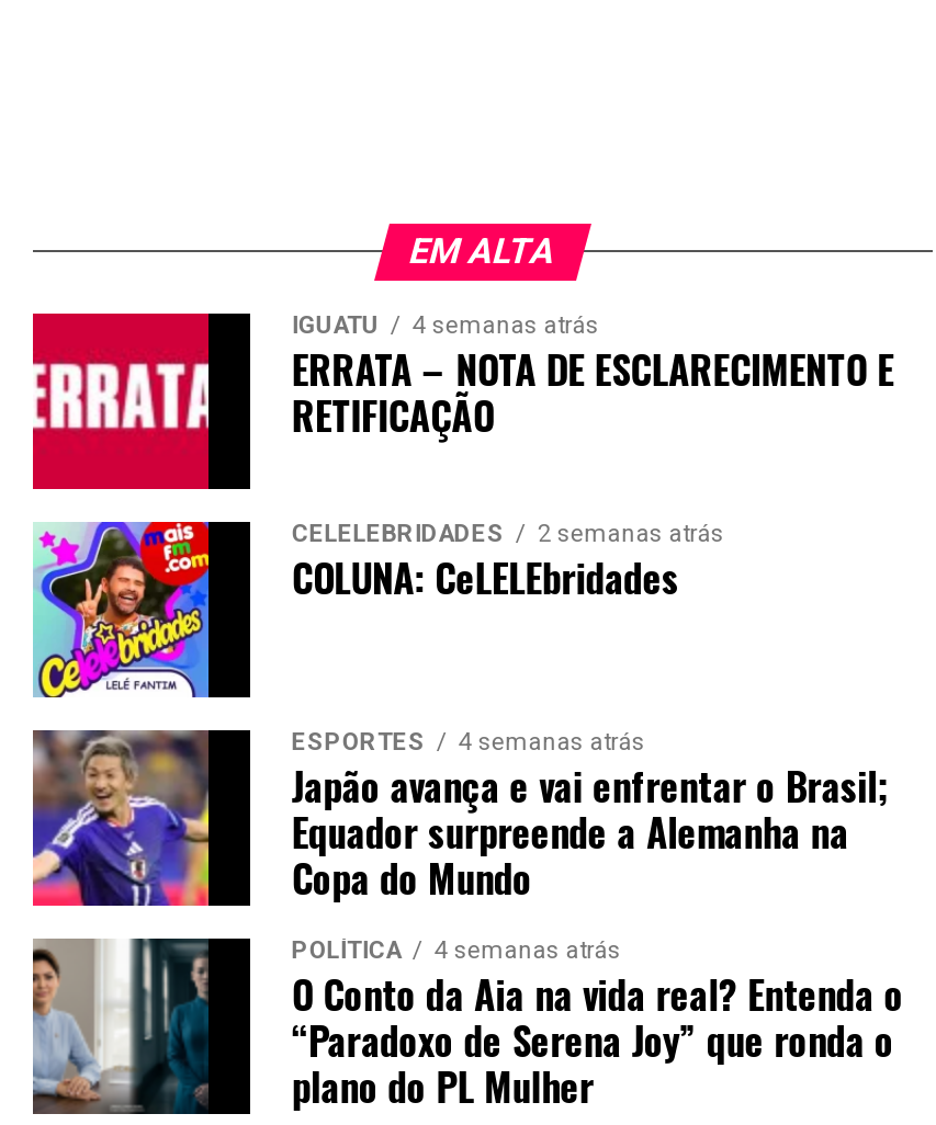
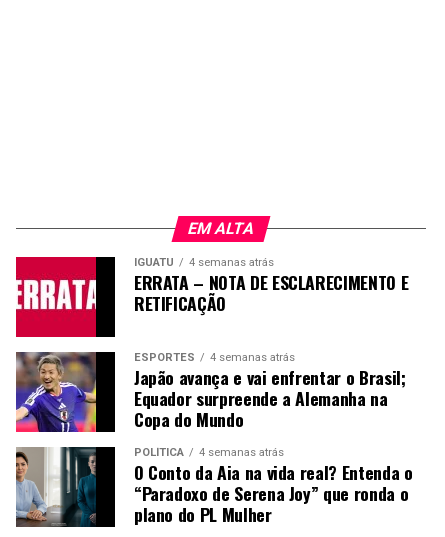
moved down: [image] | EM ALTA | IGUATU | 4 semanas atrás | ERRATA – NOTA DE ESCLARECIMENTO E | RETIFICAÇÃO

- [image]
- CELELEBRIDADES
- 2 semanas atrás
- COLUNA: CeLELEbridades
